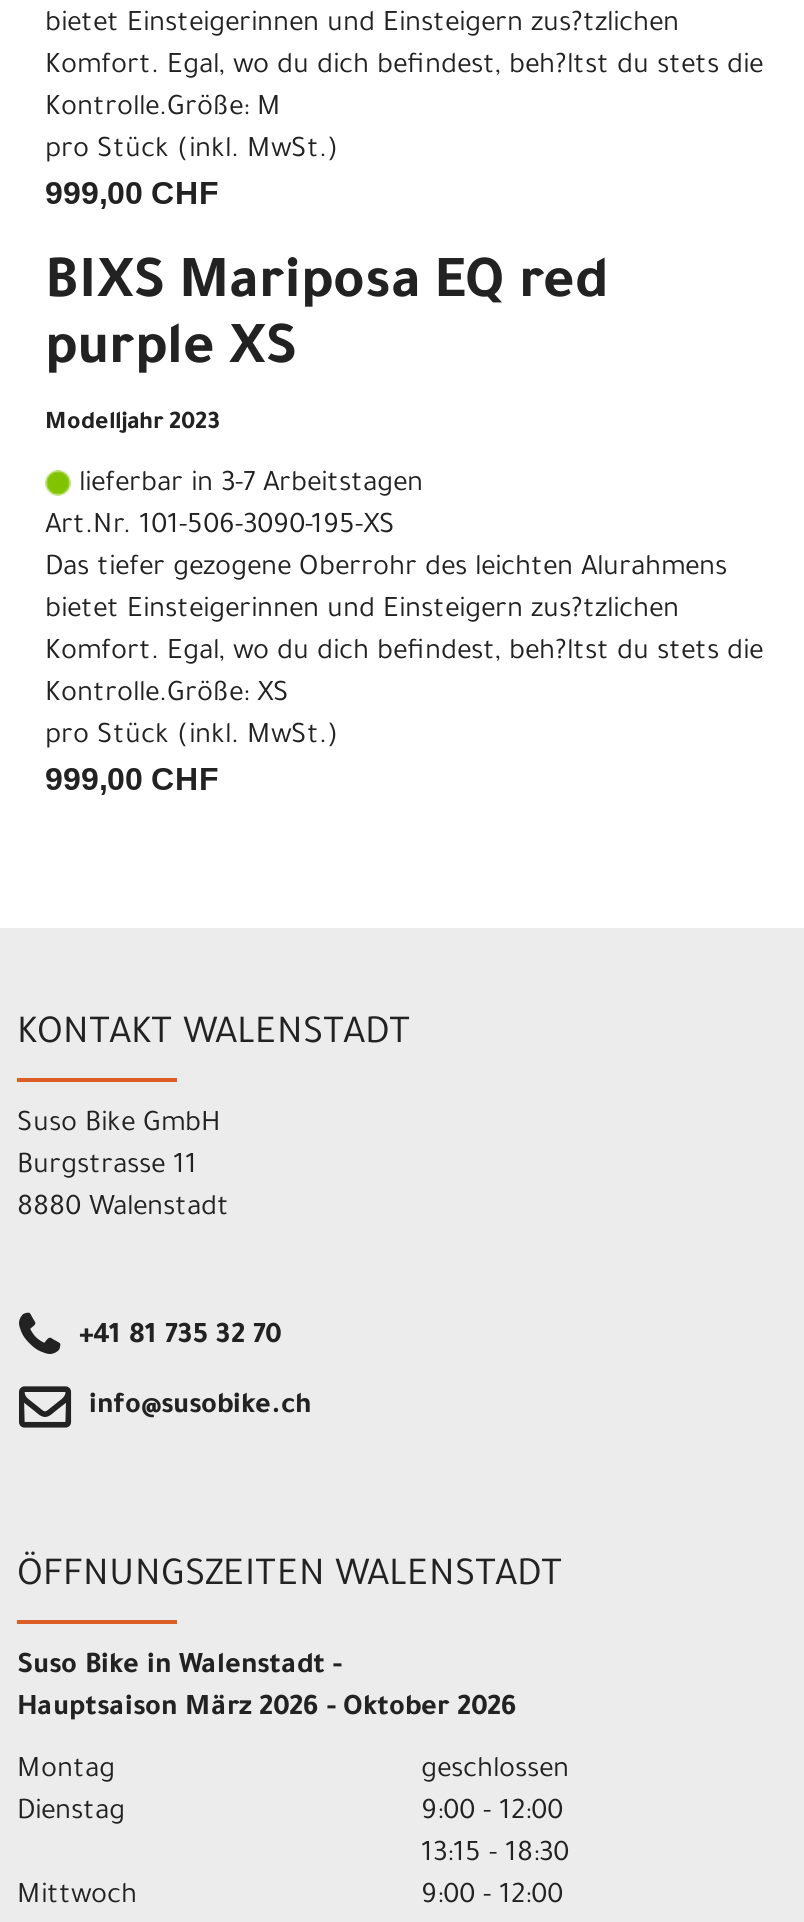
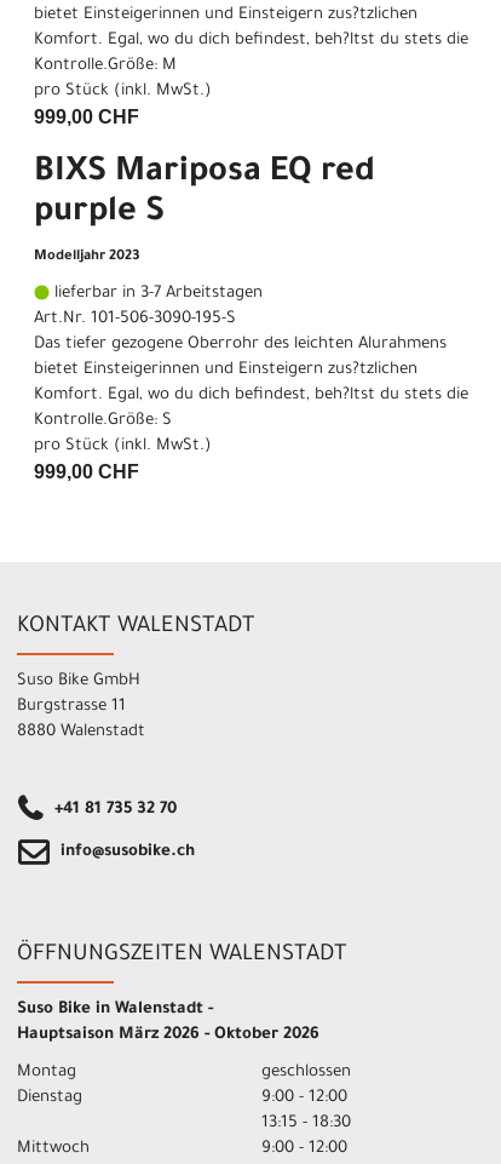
- purple XS
+ purple S

- Art.Nr. 101-506-3090-195-XS
+ Art.Nr. 101-506-3090-195-S

- Kontrolle.Größe: XS
+ Kontrolle.Größe: S
